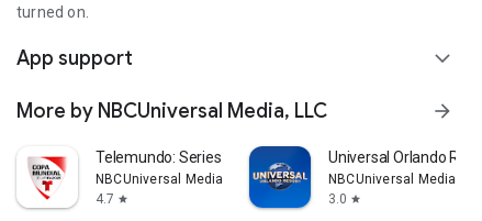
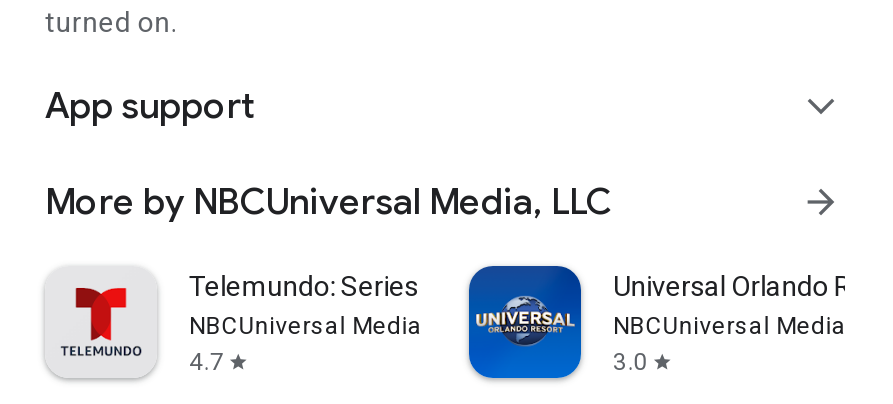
- [image]
+ [image]
